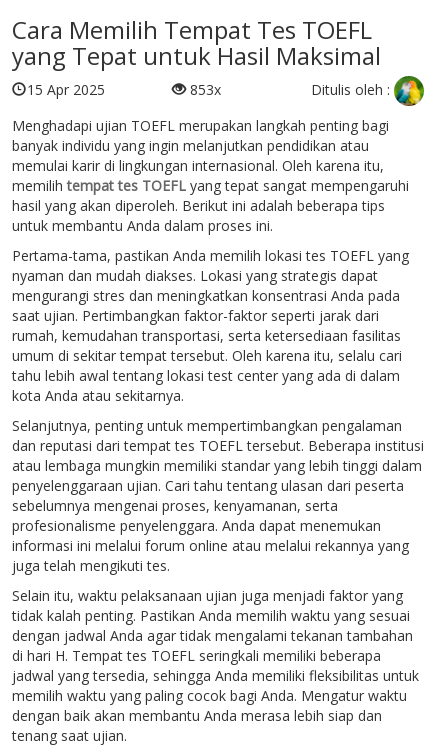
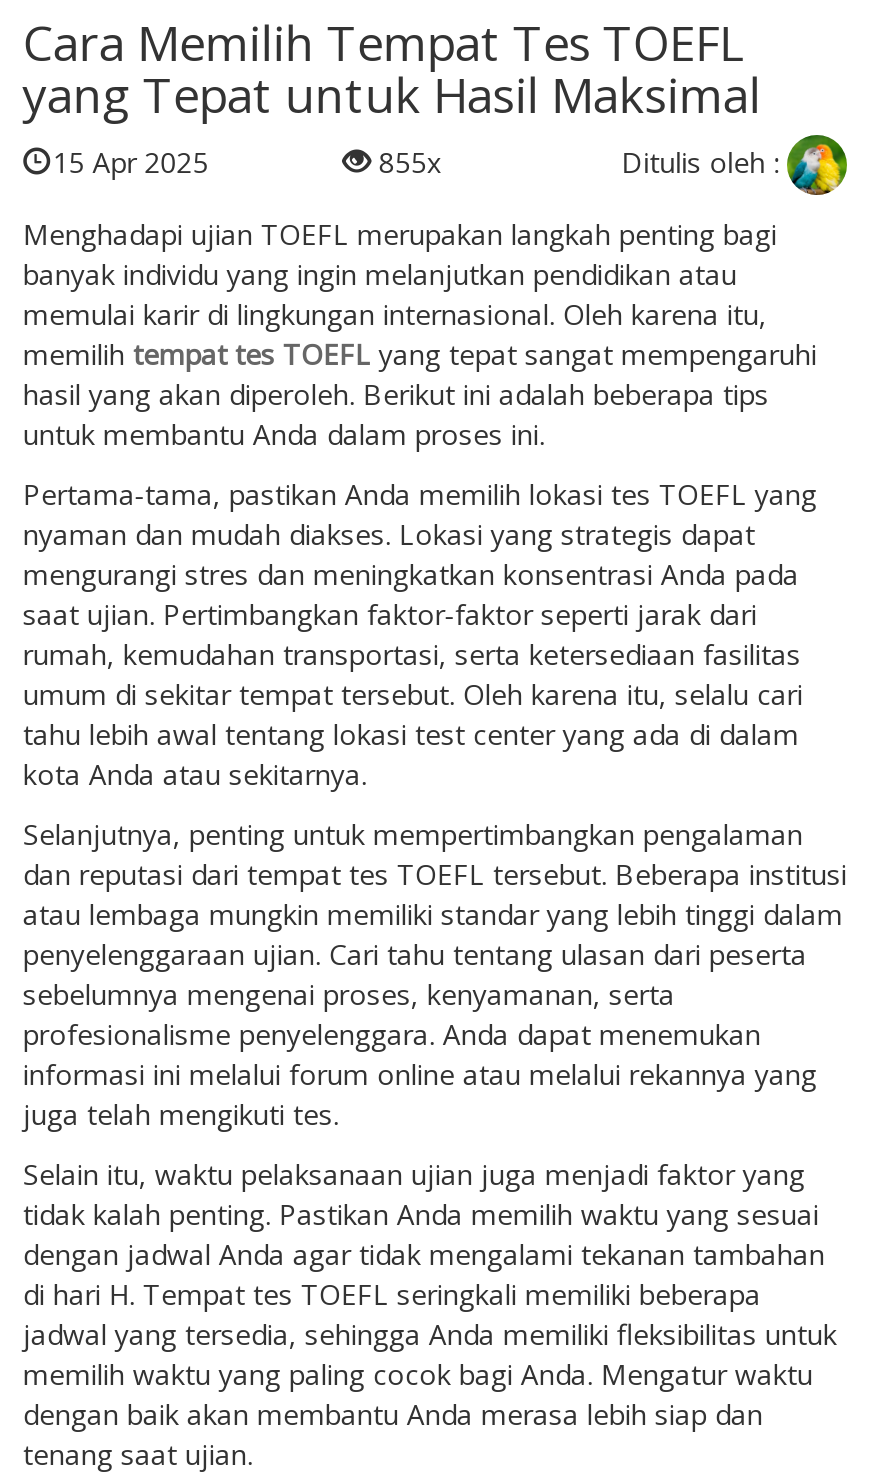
- 853x
+ 855x
